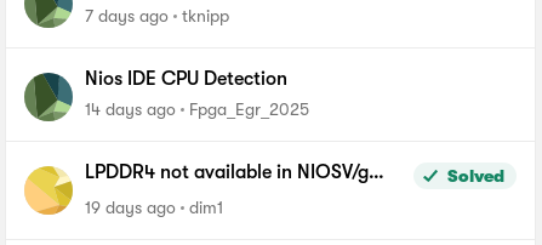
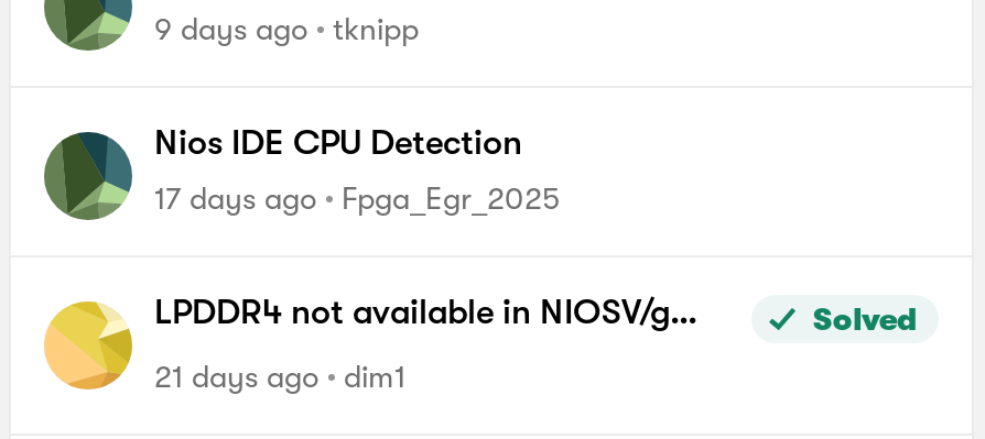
- 7 days ago tknipp
+ 9 days ago tknipp

- 14 days ago Fpga_Egr_2025
+ 17 days ago Fpga_Egr_2025

- 19 days ago
+ 21 days ago
